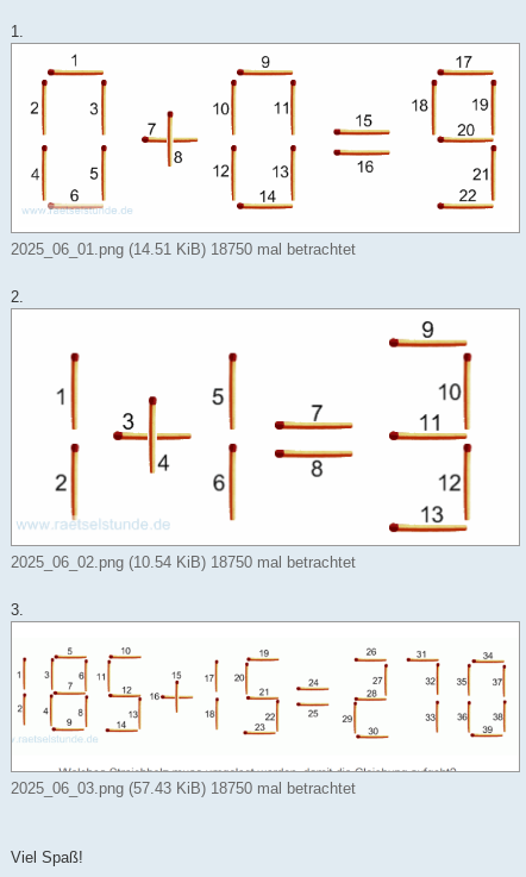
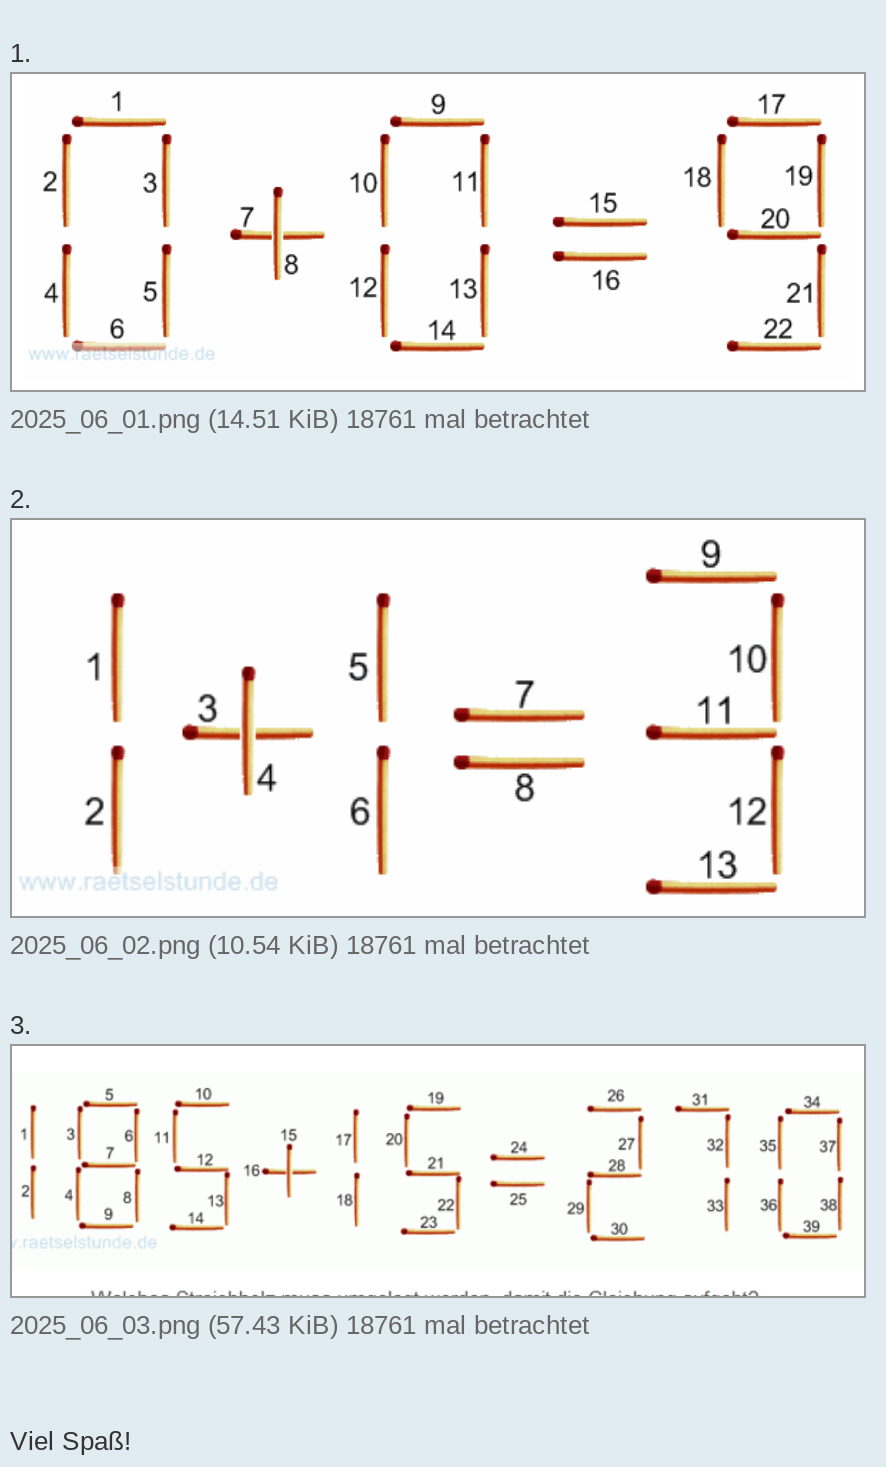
- 2025_06_01.png (14.51 KiB) 18750 mal betrachtet
+ 2025_06_01.png (14.51 KiB) 18761 mal betrachtet

- 2025_06_02.png (10.54 KiB) 18750 mal betrachtet
+ 2025_06_02.png (10.54 KiB) 18761 mal betrachtet

- 2025_06_03.png (57.43 KiB) 18750 mal betrachtet
+ 2025_06_03.png (57.43 KiB) 18761 mal betrachtet
